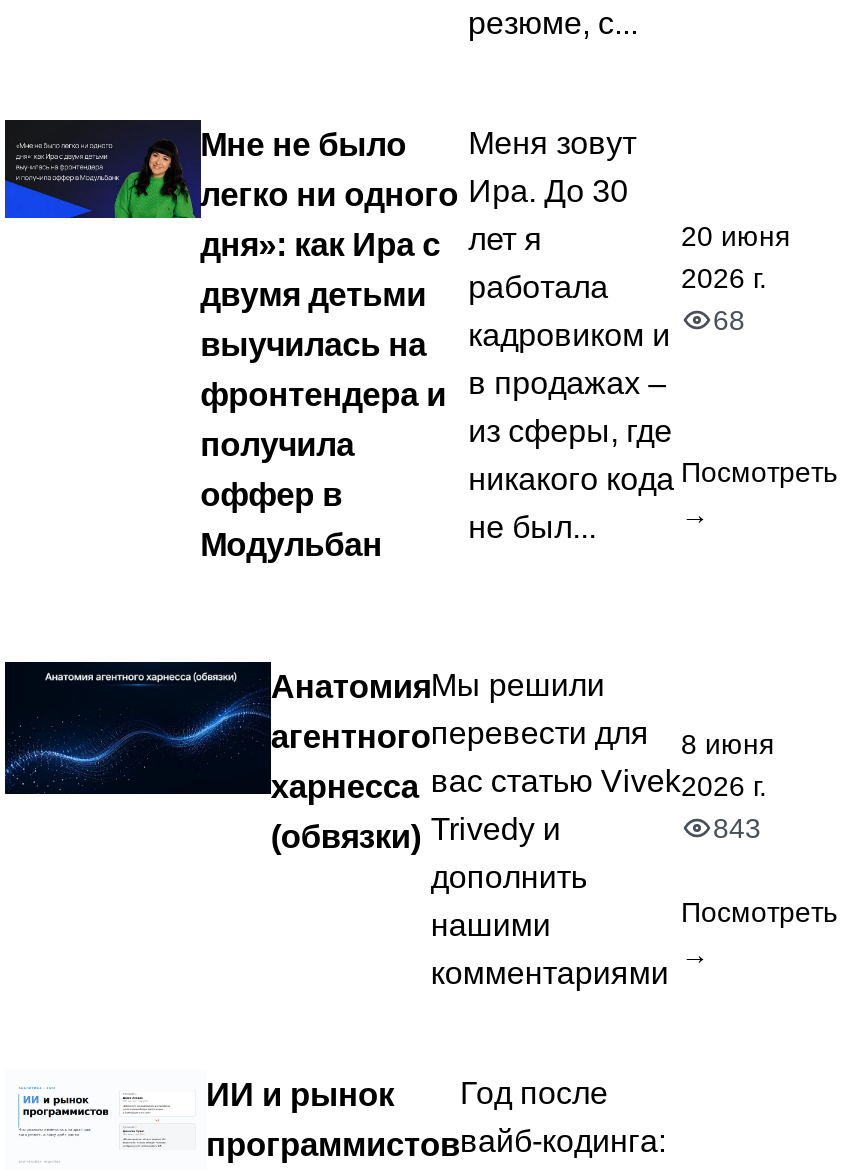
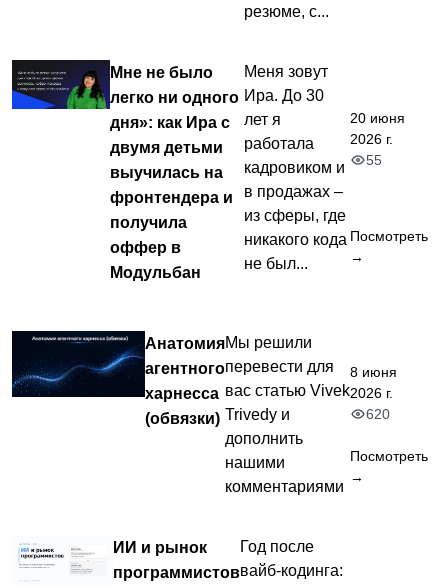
- выучилась на кадровиком и 68
+ выучилась на кадровиком и 55

- 843
+ 620
